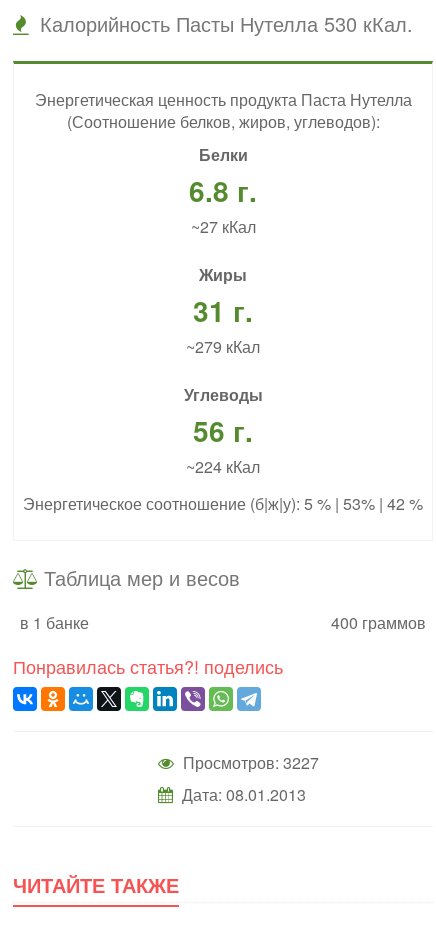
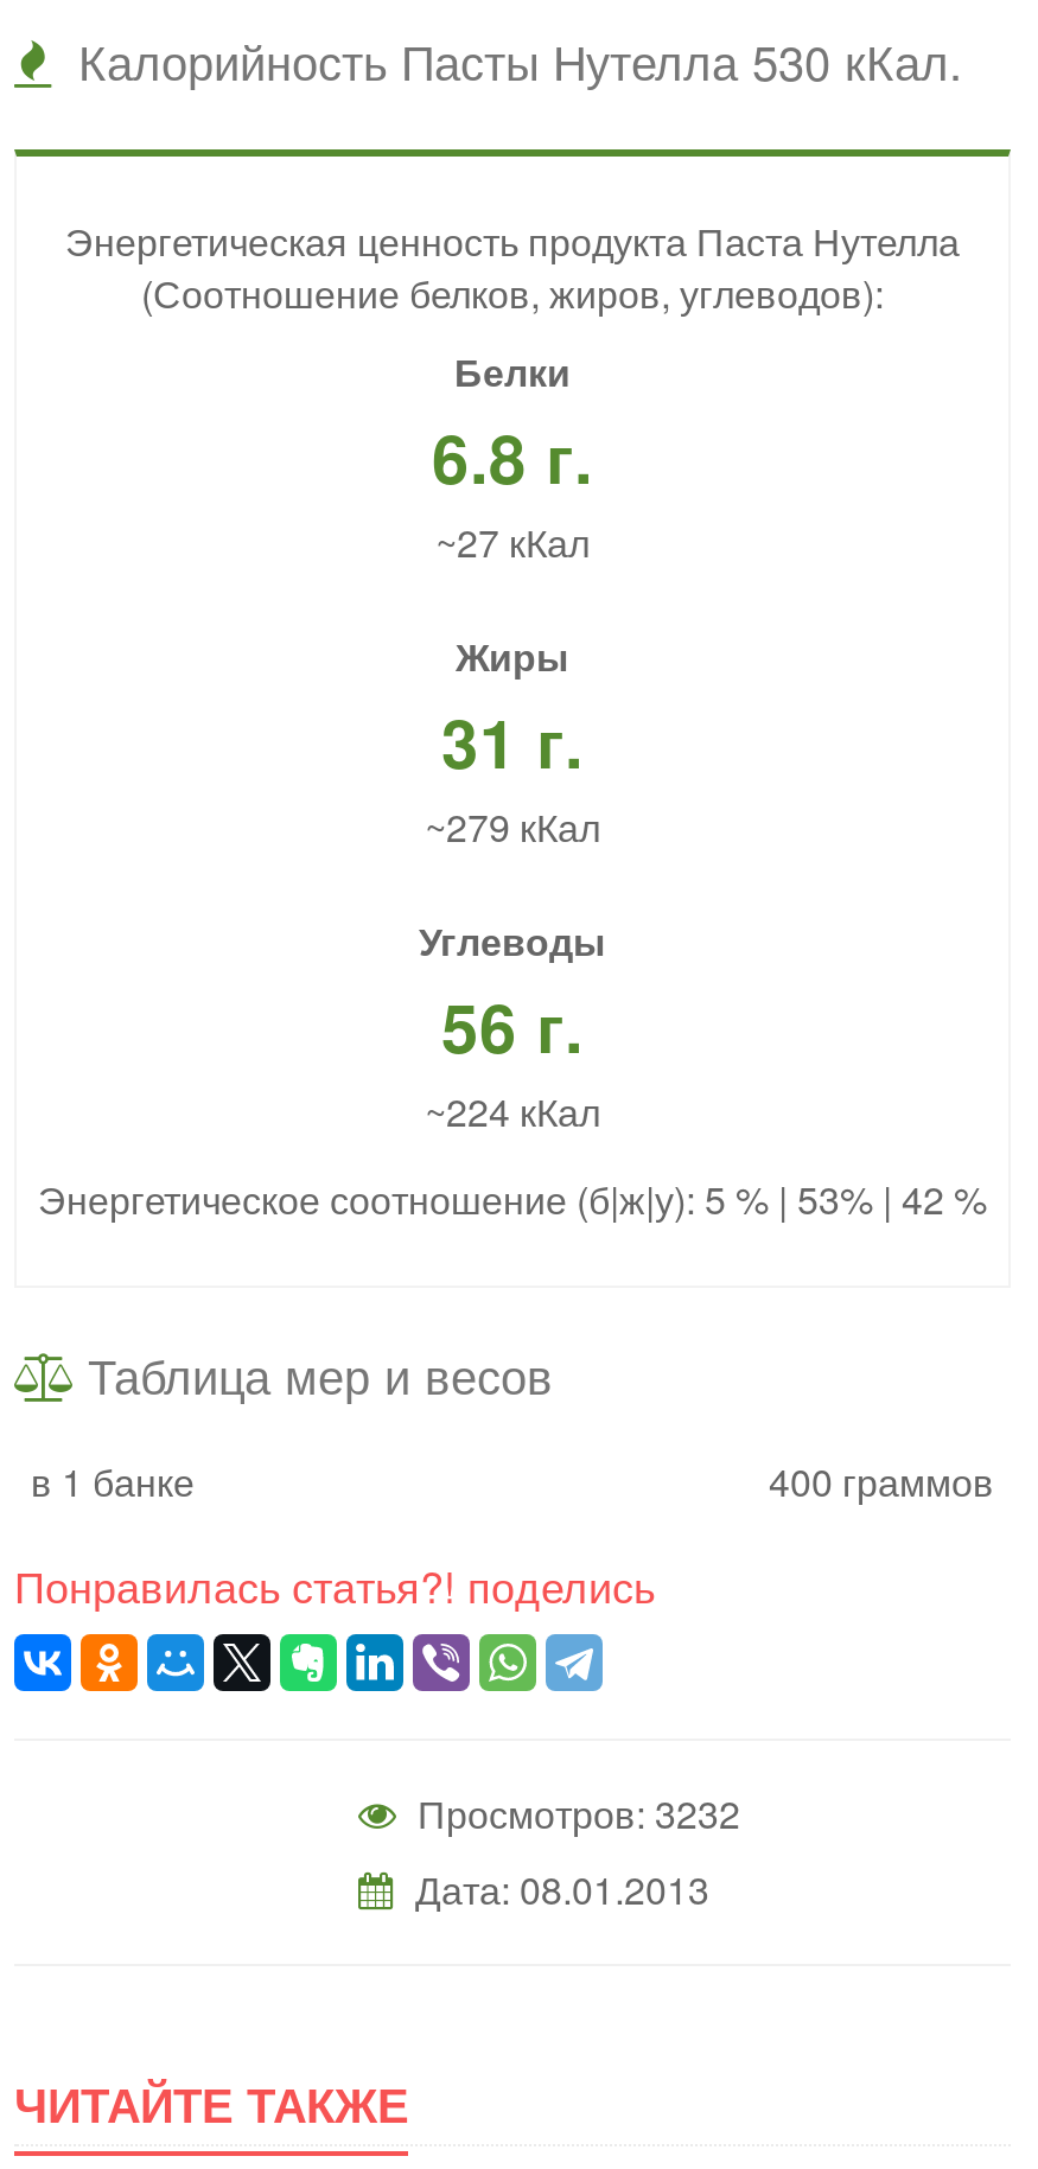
- Просмотров: 3227
+ Просмотров: 3232
